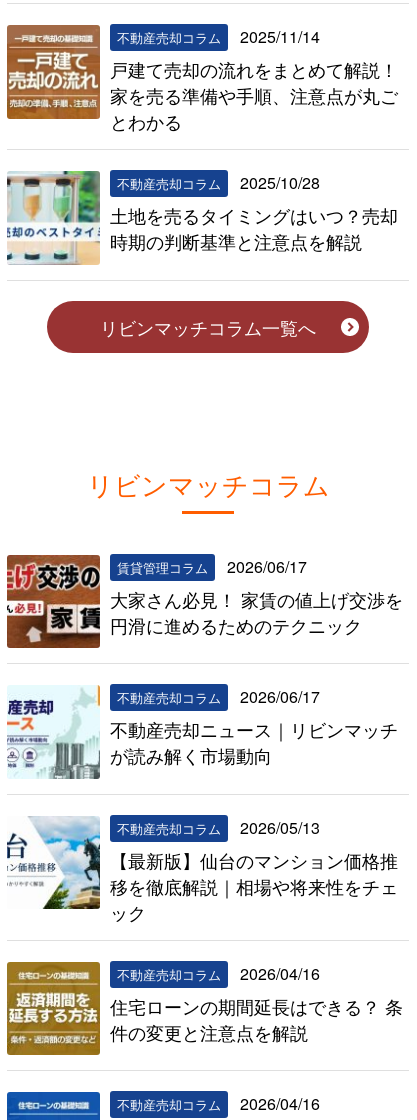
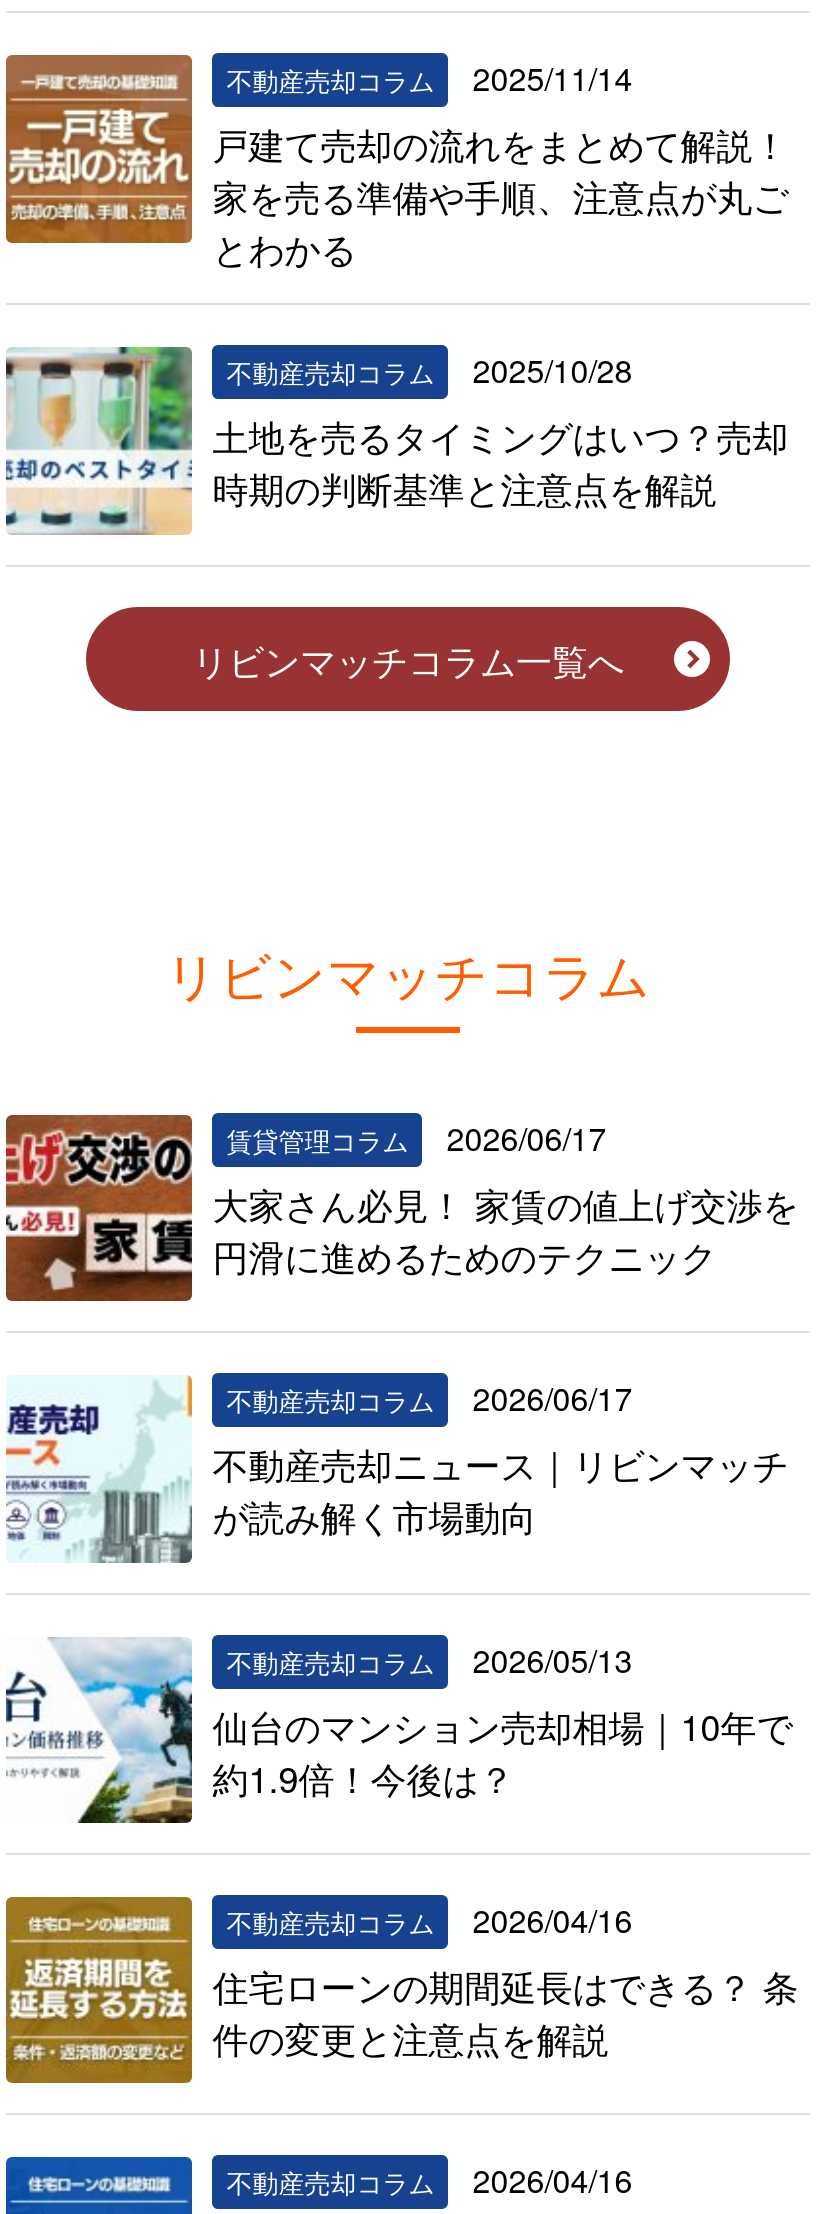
- 【最新版】仙台のマンション価格推
- 移を徹底解説｜相場や将来性をチェ
- ック
+ 仙台のマンション売却相場｜10年で
+ 約1.9倍！今後は？
